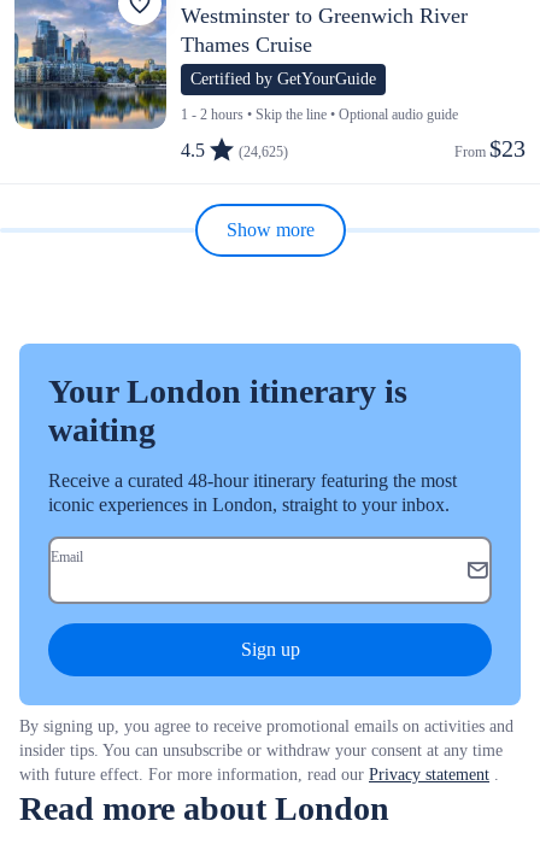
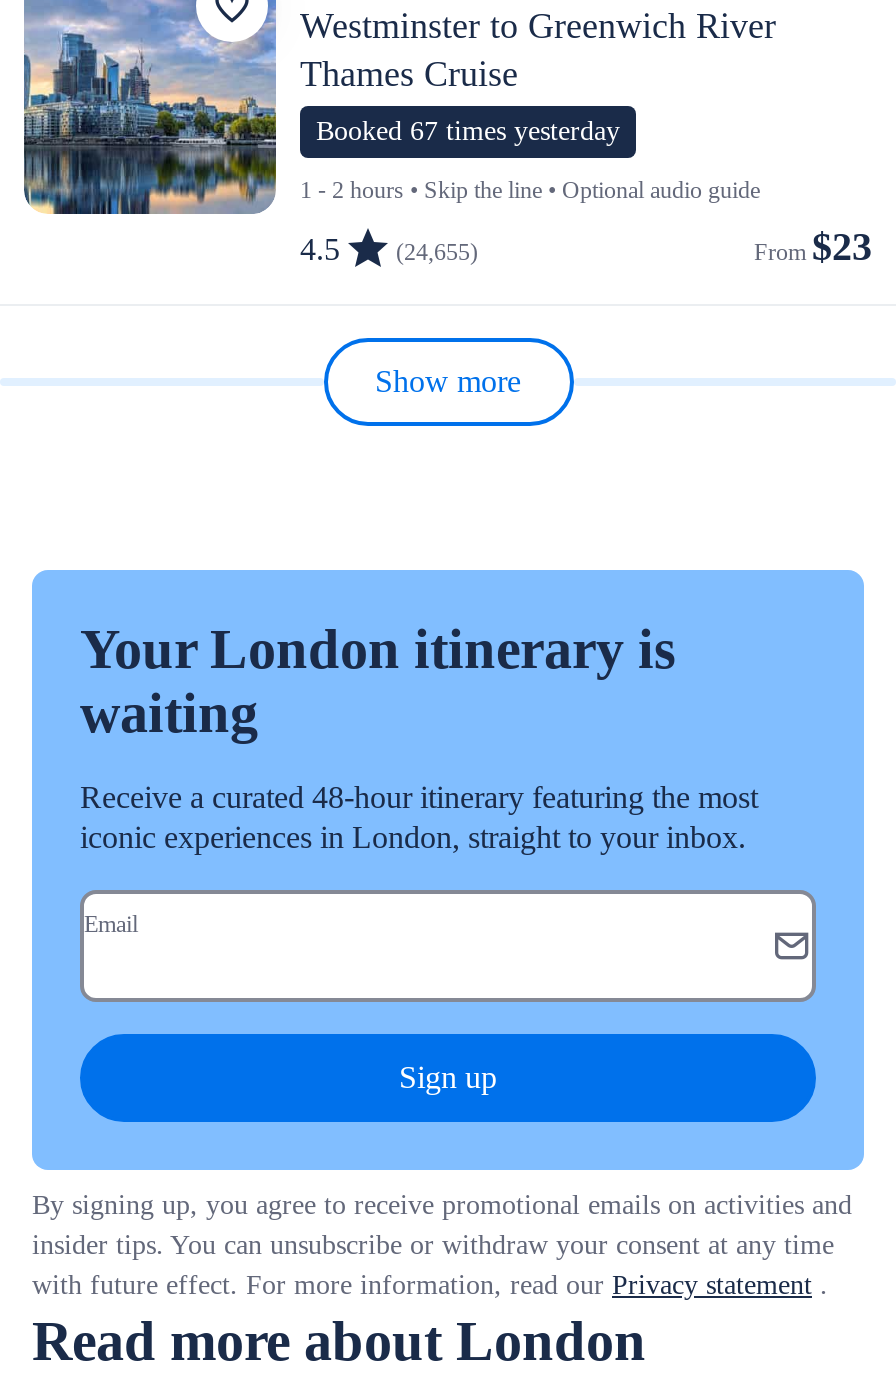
- Certified by GetYourGuide
+ Booked 67 times yesterday

- 4.5 (24,625)
+ 4.5 (24,655)
